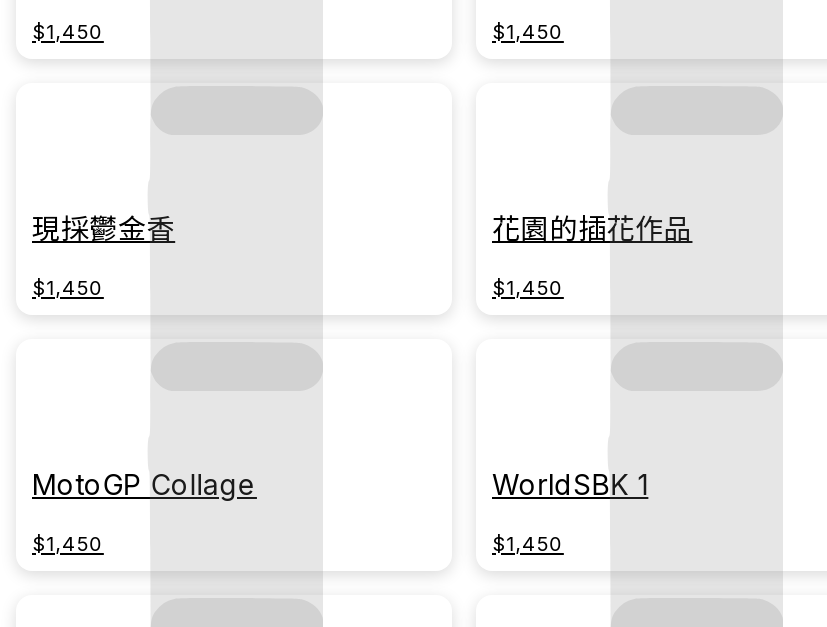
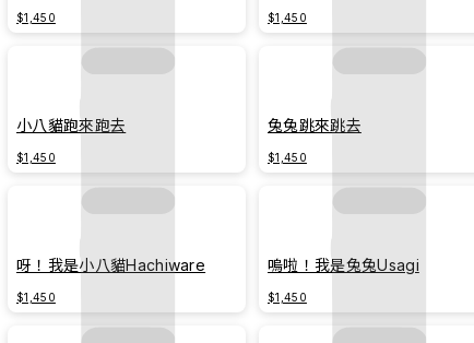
- 現採鬱金香
+ 小八貓跑來跑去

- 花園的插花作品
+ 兔兔跳來跳去

- MotoGP Collage
+ 呀！我是小八貓Hachiware

- WorldSBK 1
+ 嗚啦！我是兔兔Usagi
